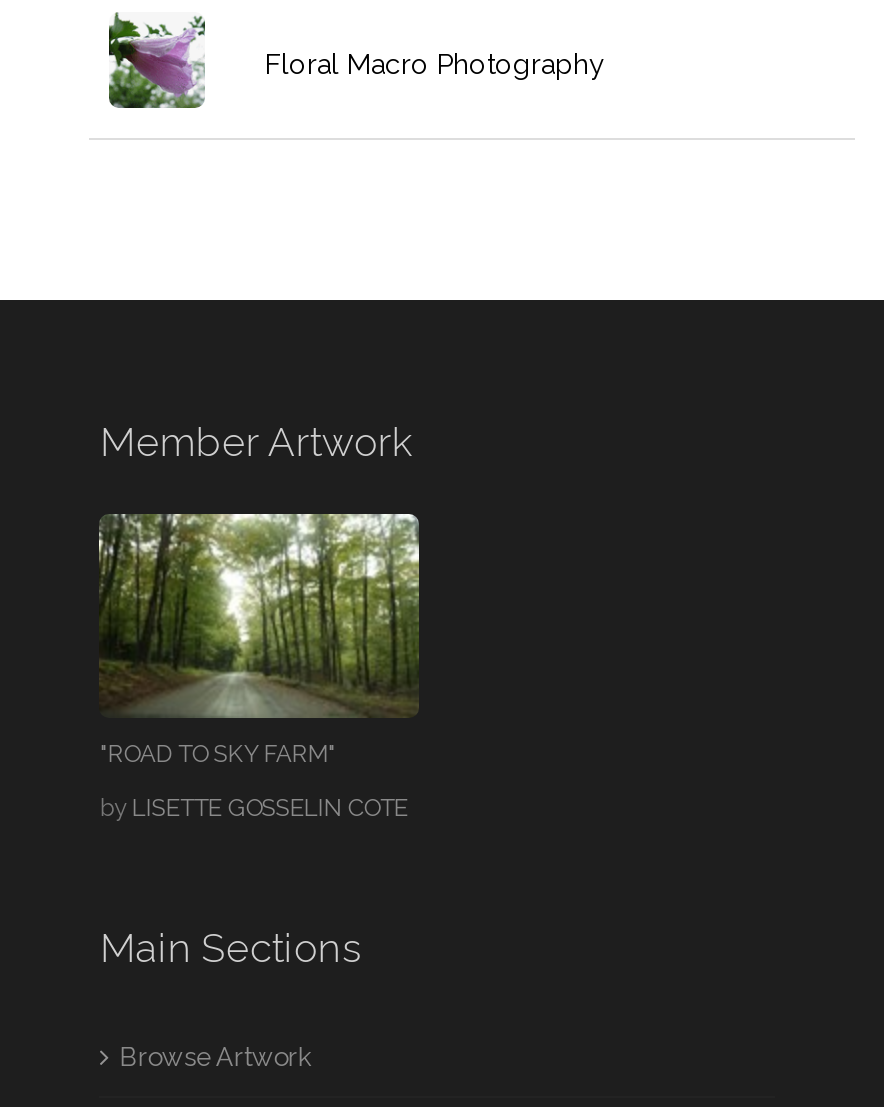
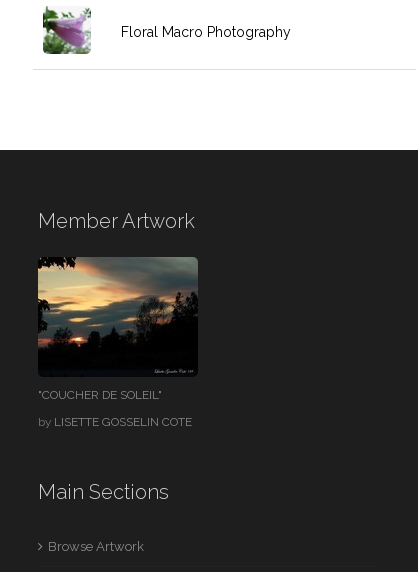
- [image]
- "ROAD TO SKY FARM"
+ [image]
+ "COUCHER DE SOLEIL"
